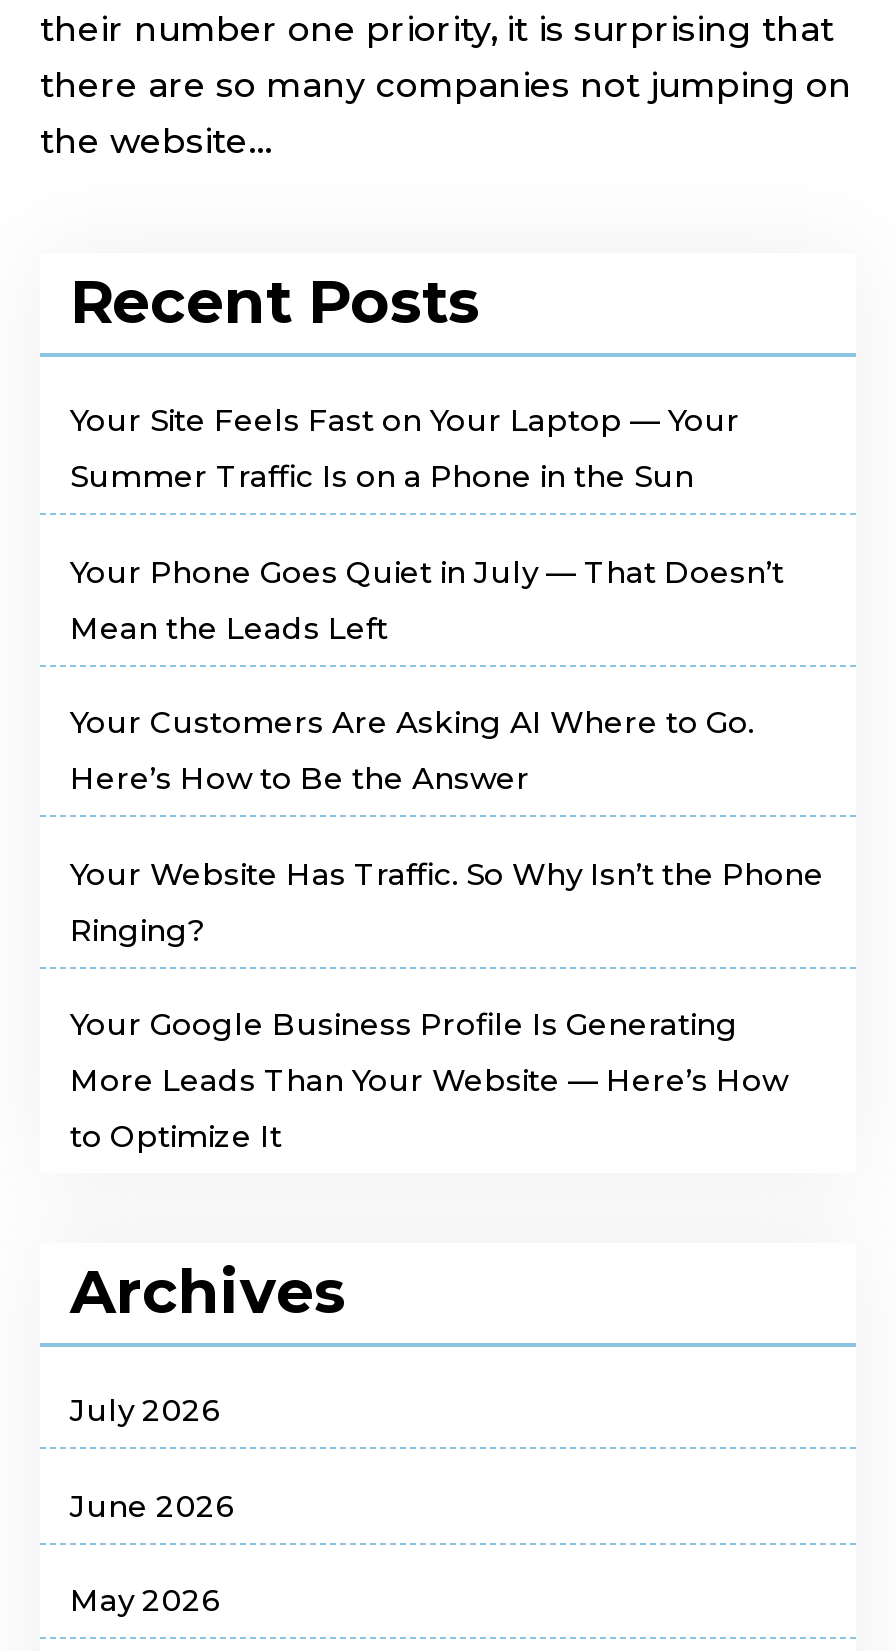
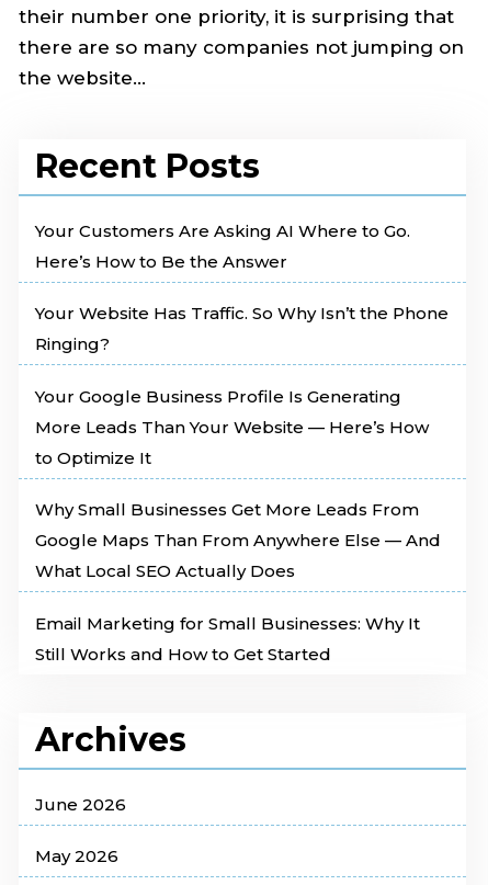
- Your Site Feels Fast on Your Laptop — Your
- Summer Traffic Is on a Phone in the Sun
- Your Phone Goes Quiet in July — That Doesn’t
- Mean the Leads Left

moved up: Your Customers Are Asking AI Where to Go. | Here’s How to Be the Answer | Your Website Has Traffic. So Why Isn’t the Phone | Ringing? | Your Google Business Profile Is Generating | More Leads Than Your Website — Here’s How | to Optimize It

+ Why Small Businesses Get More Leads From
+ Google Maps Than From Anywhere Else — And
+ What Local SEO Actually Does
+ Email Marketing for Small Businesses: Why It
+ Still Works and How to Get Started

moved down: Archives

- July 2026
